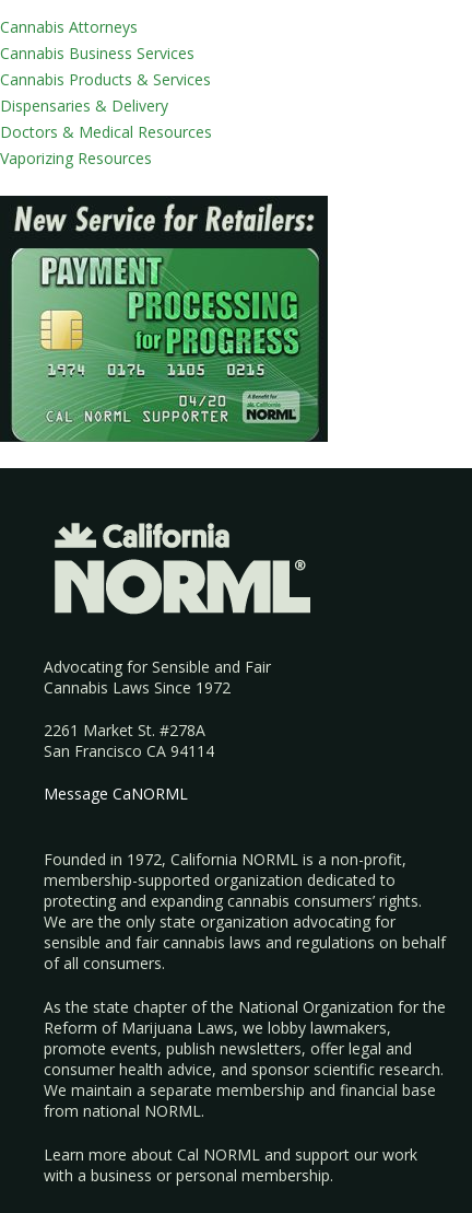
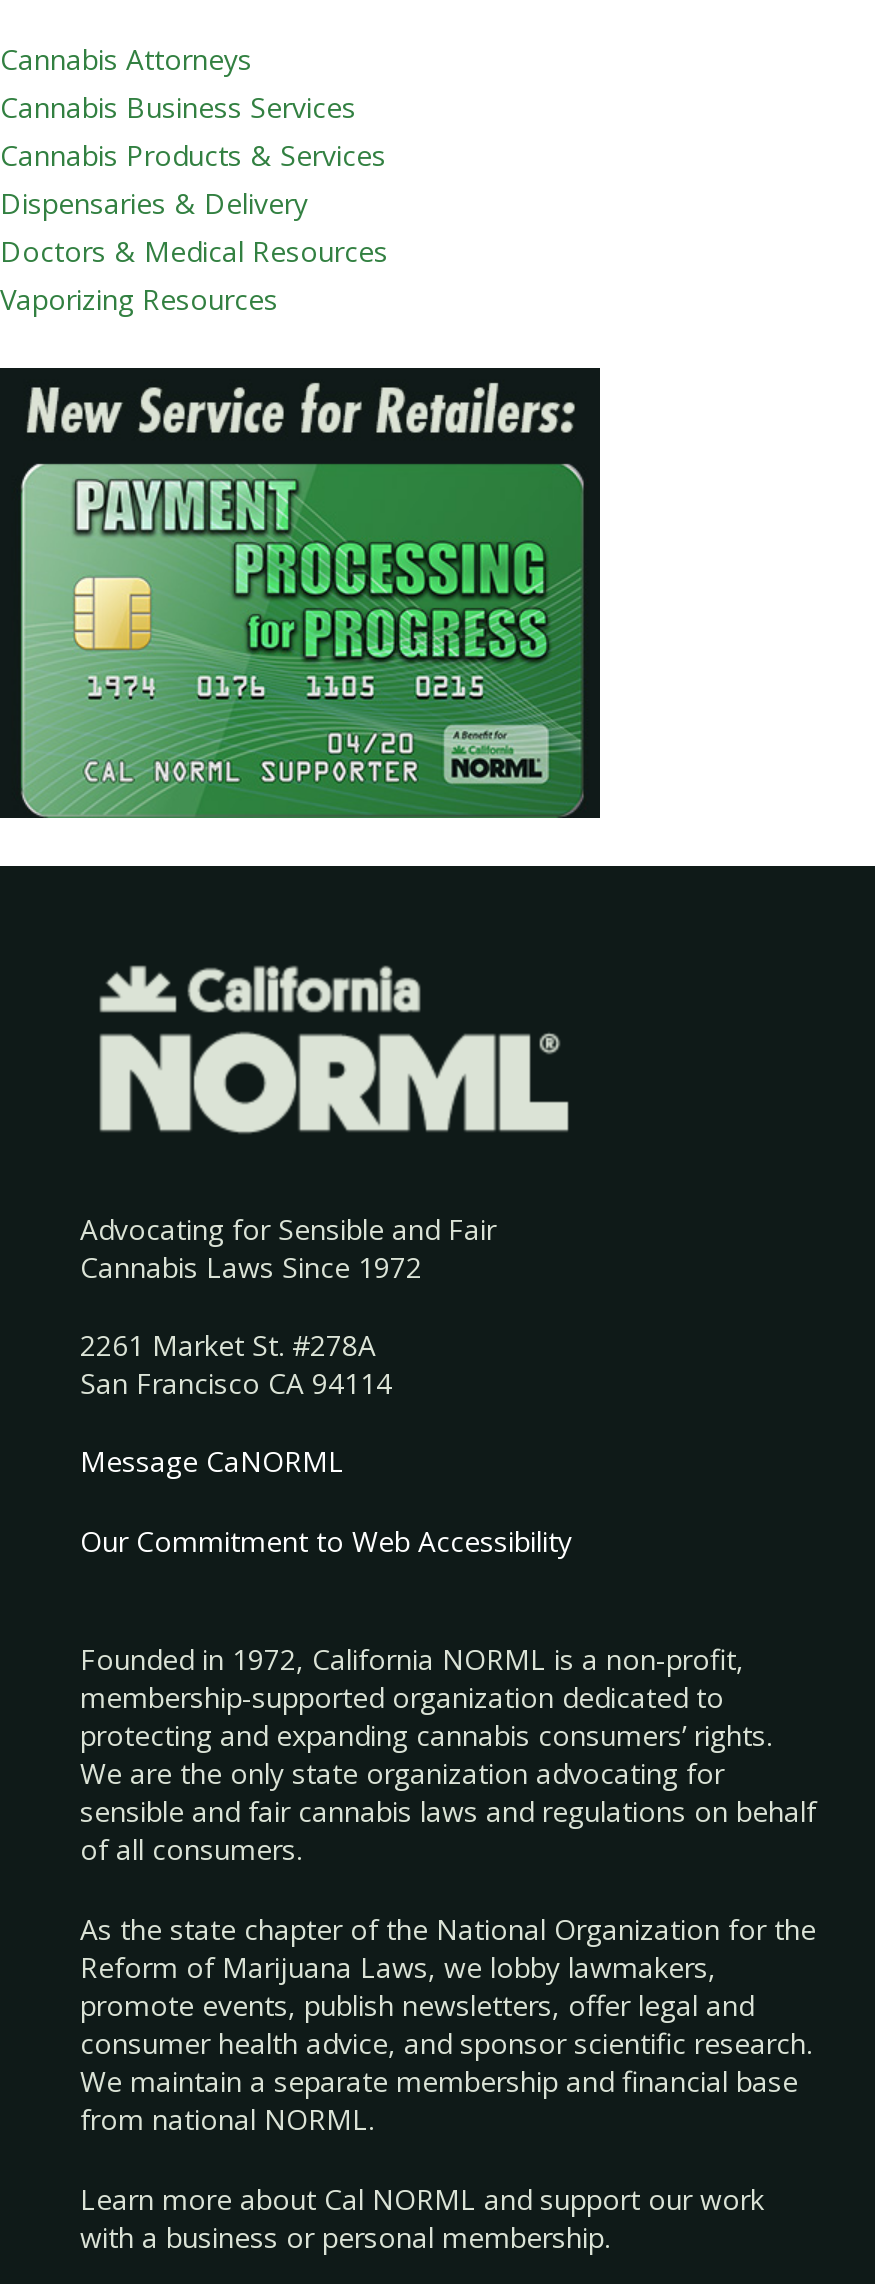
+ Our Commitment to Web Accessibility
